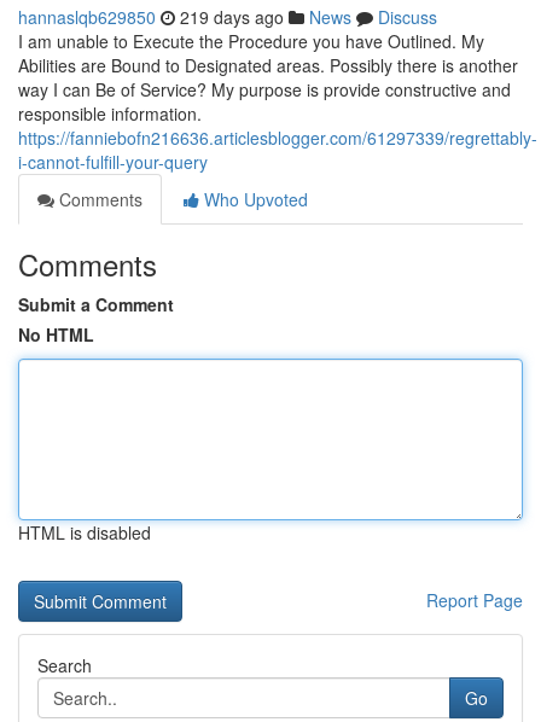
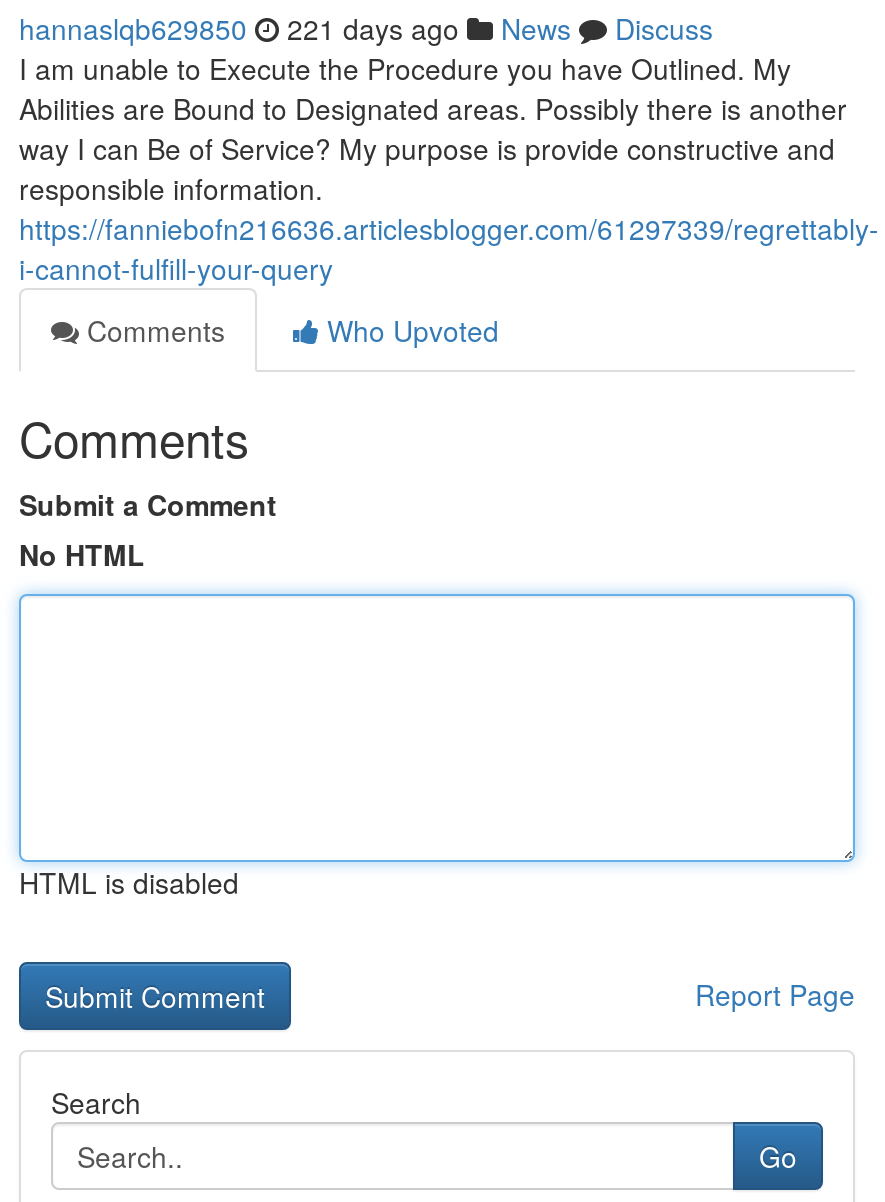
- hannaslqb629850 219 days ago News Discuss
+ hannaslqb629850 221 days ago News Discuss
